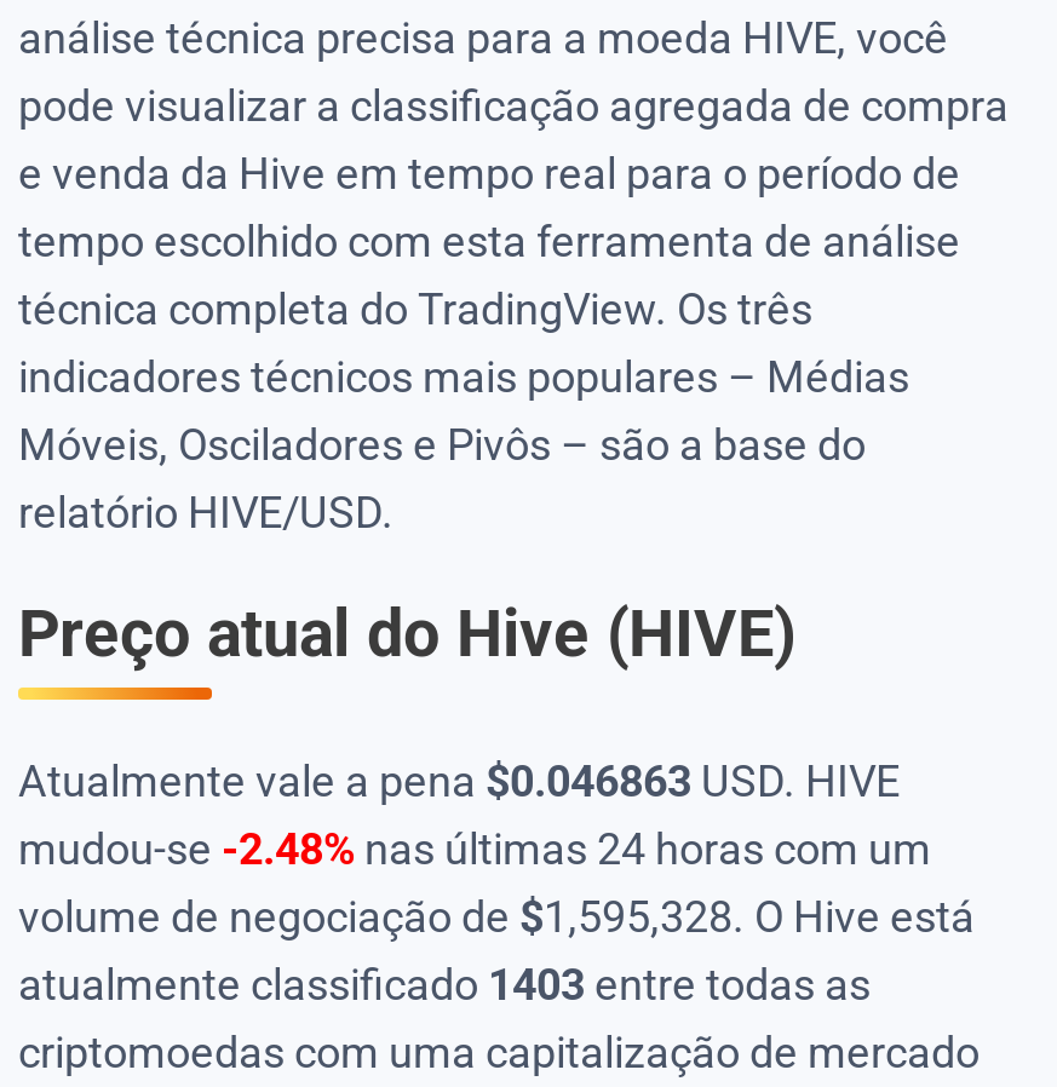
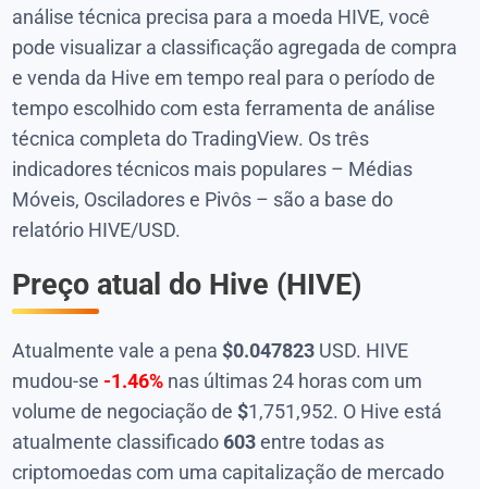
- Atualmente vale a pena $0.046863 USD. HIVE
+ Atualmente vale a pena $0.047823 USD. HIVE

- mudou-se -2.48% nas últimas 24 horas com um
+ mudou-se -1.46% nas últimas 24 horas com um

- volume de negociação de $1,595,328. O Hive está
+ volume de negociação de $1,751,952. O Hive está

- atualmente classificado 1403 entre todas as
+ atualmente classificado 603 entre todas as
